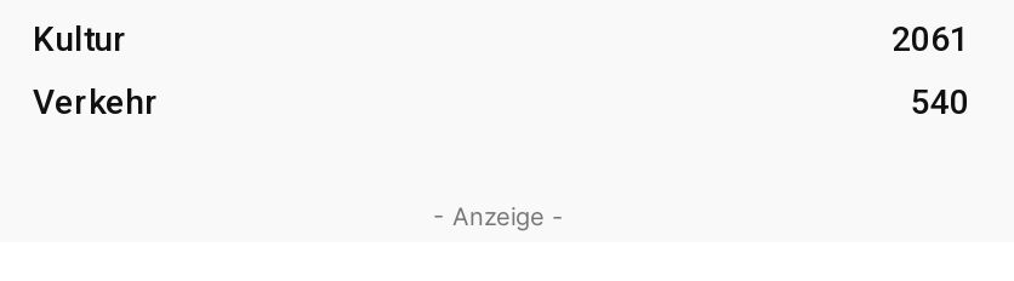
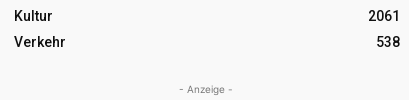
- 540
+ 538
